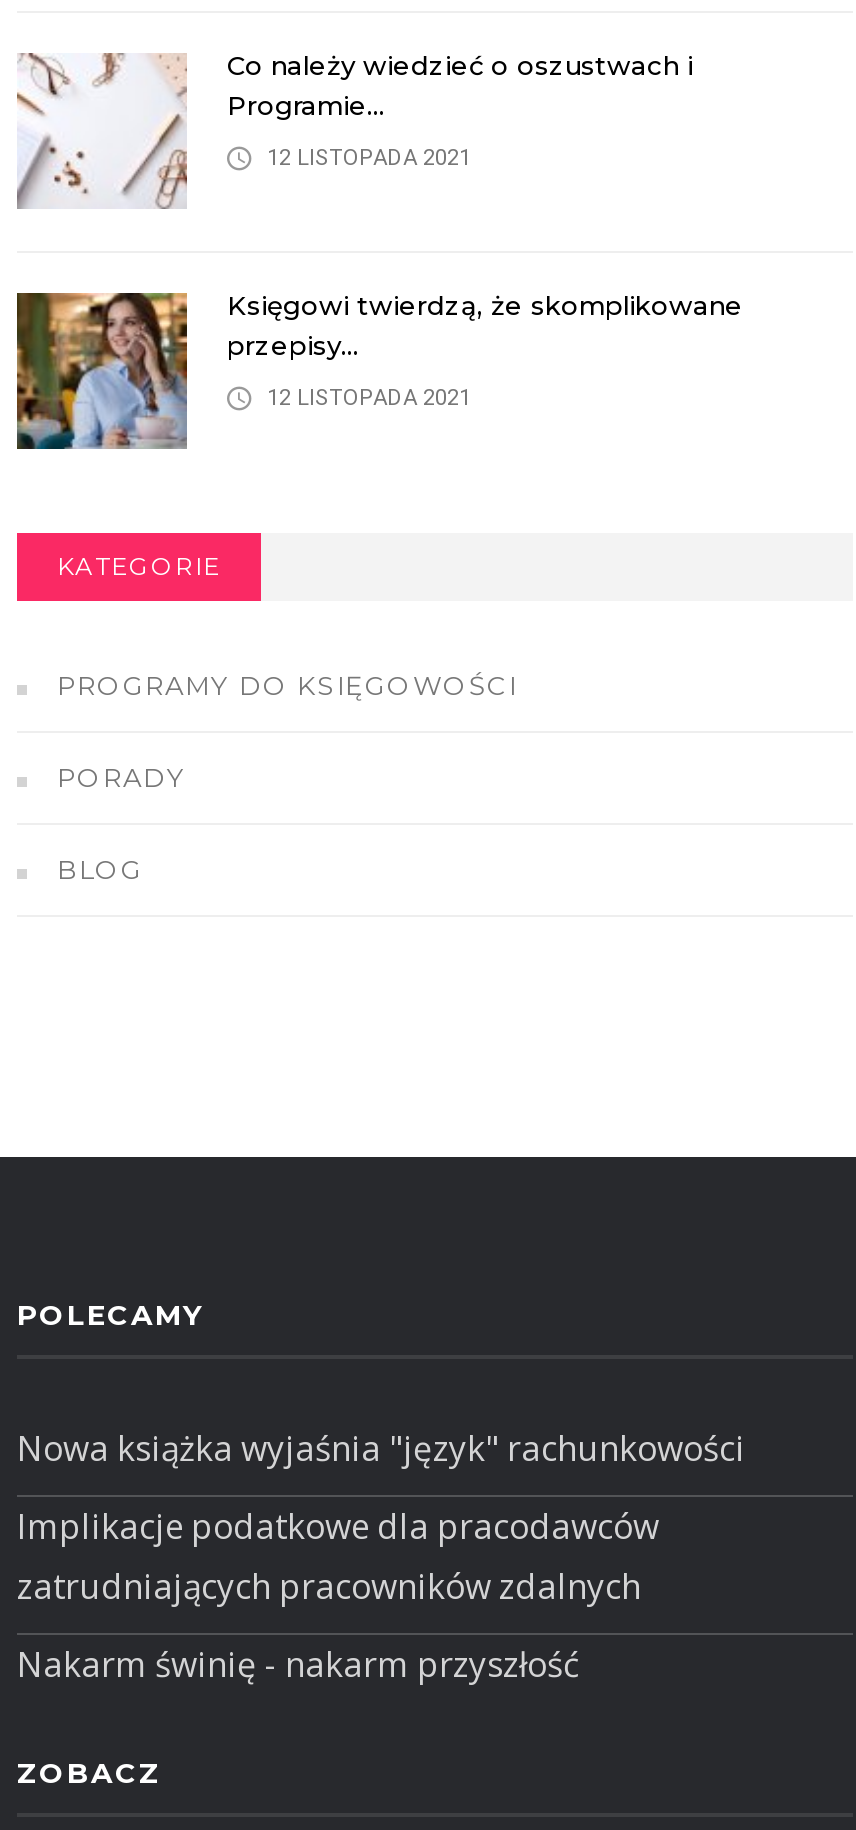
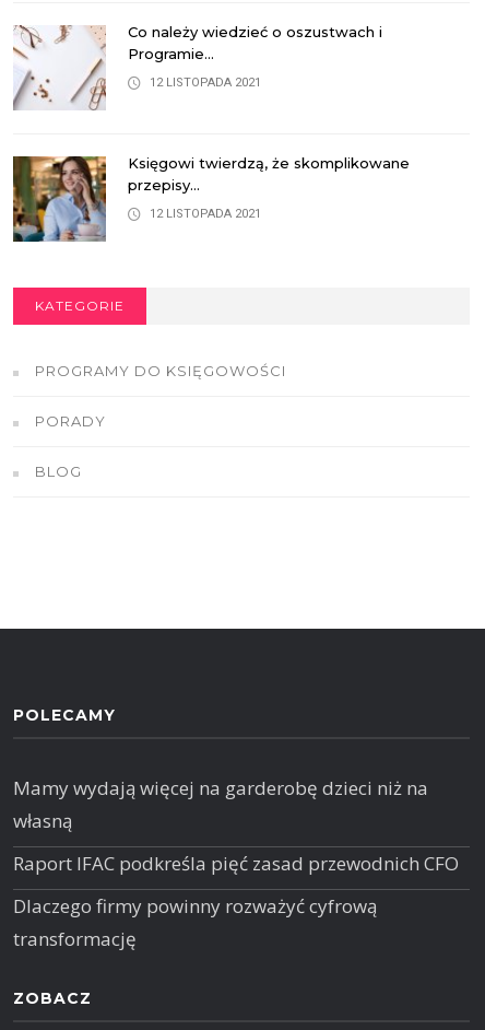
- Nowa książka wyjaśnia "język" rachunkowości
+ Mamy wydają więcej na garderobę dzieci niż na
+ własną

- Implikacje podatkowe dla pracodawców
- zatrudniających pracowników zdalnych
+ Raport IFAC podkreśla pięć zasad przewodnich CFO

- Nakarm świnię - nakarm przyszłość
+ Dlaczego firmy powinny rozważyć cyfrową
+ transformację
